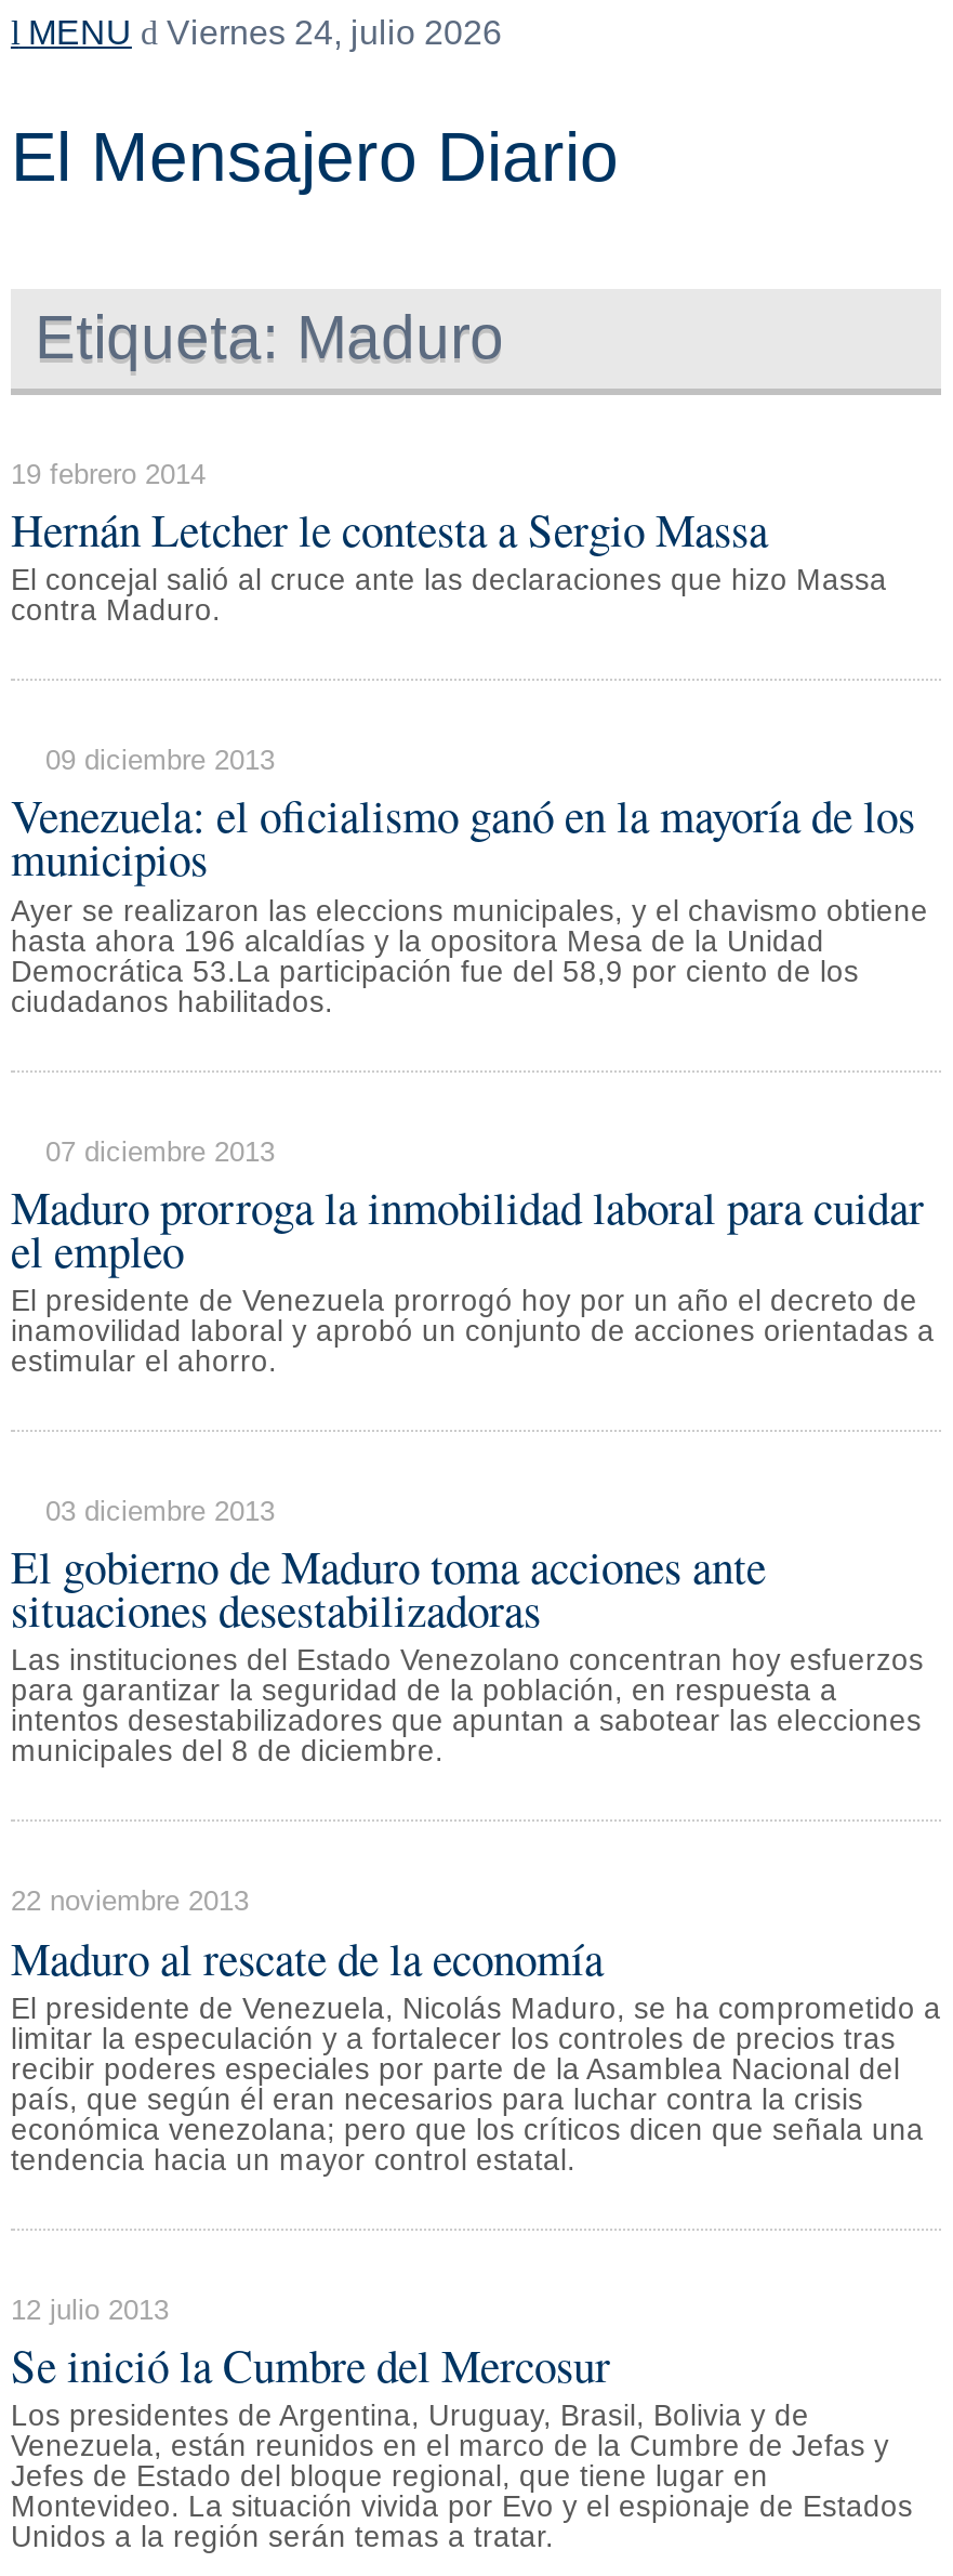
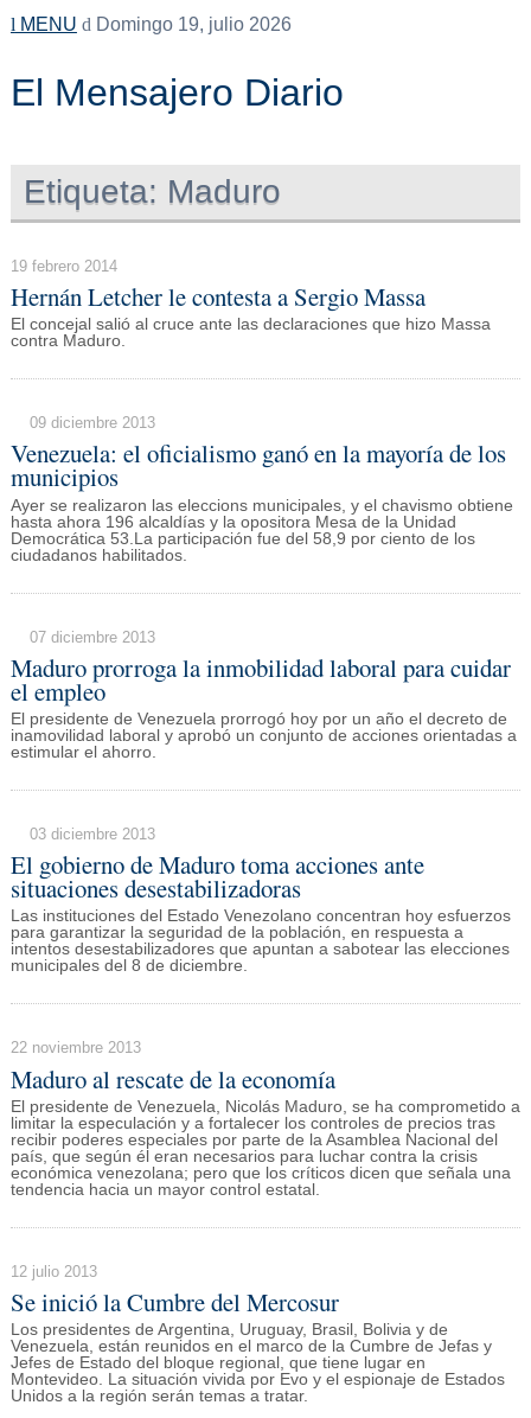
- Viernes 24, julio 2026
+ Domingo 19, julio 2026
